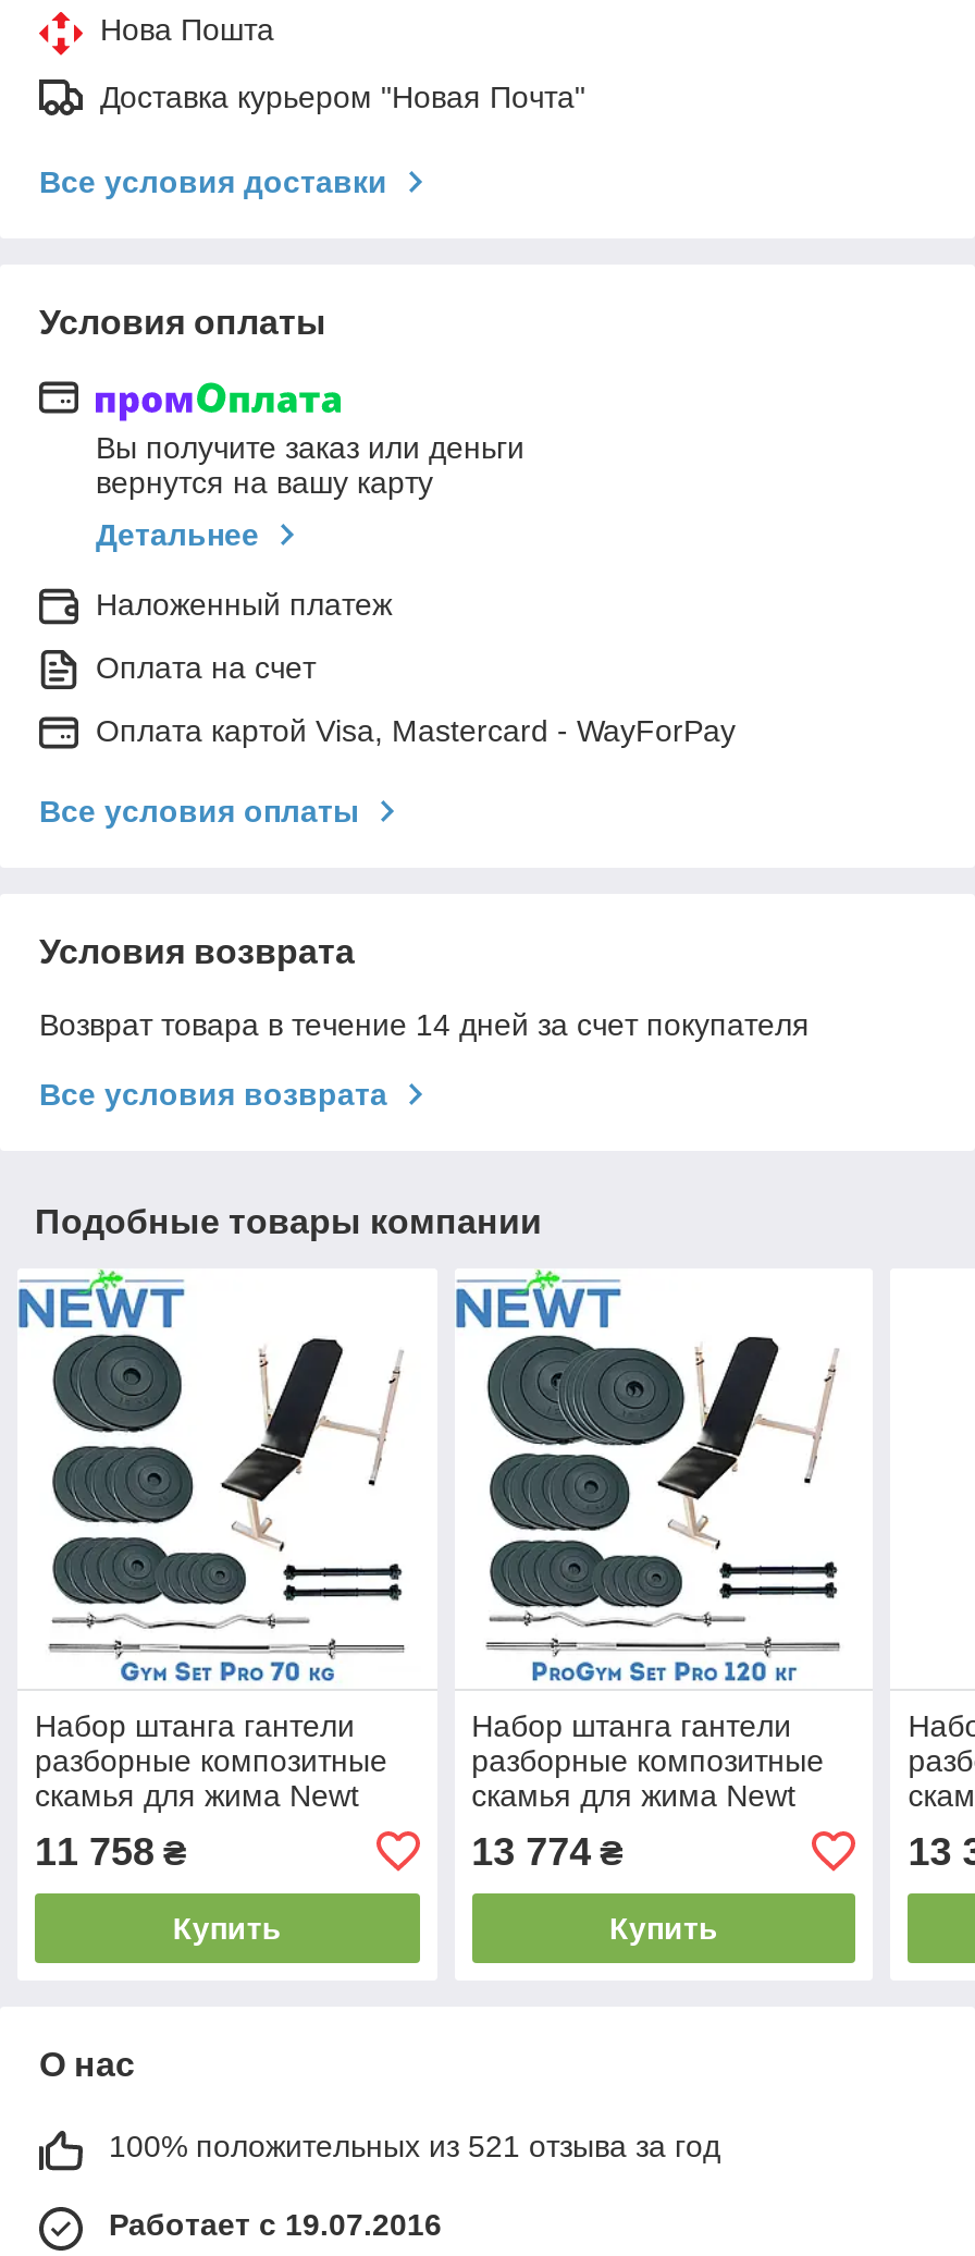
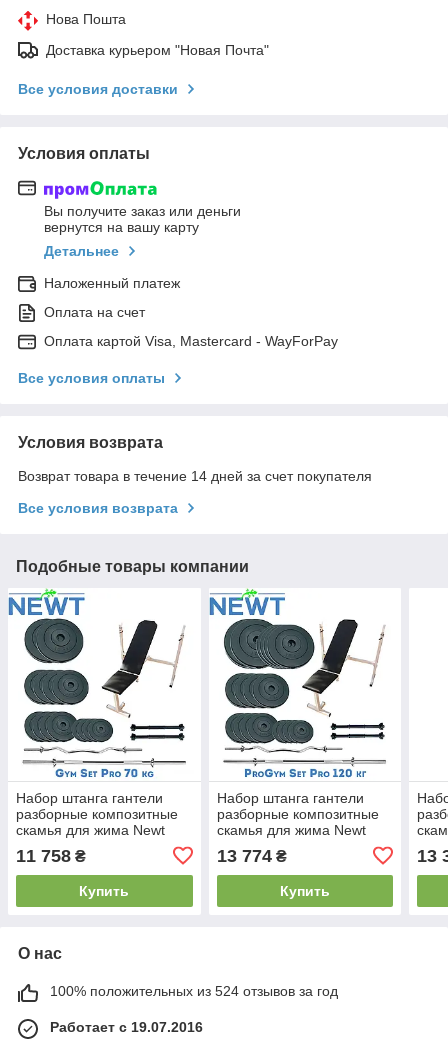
- 100% положительных из 521 отзыва за год
+ 100% положительных из 524 отзывов за год
